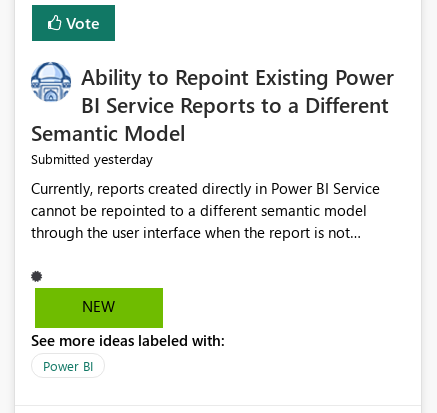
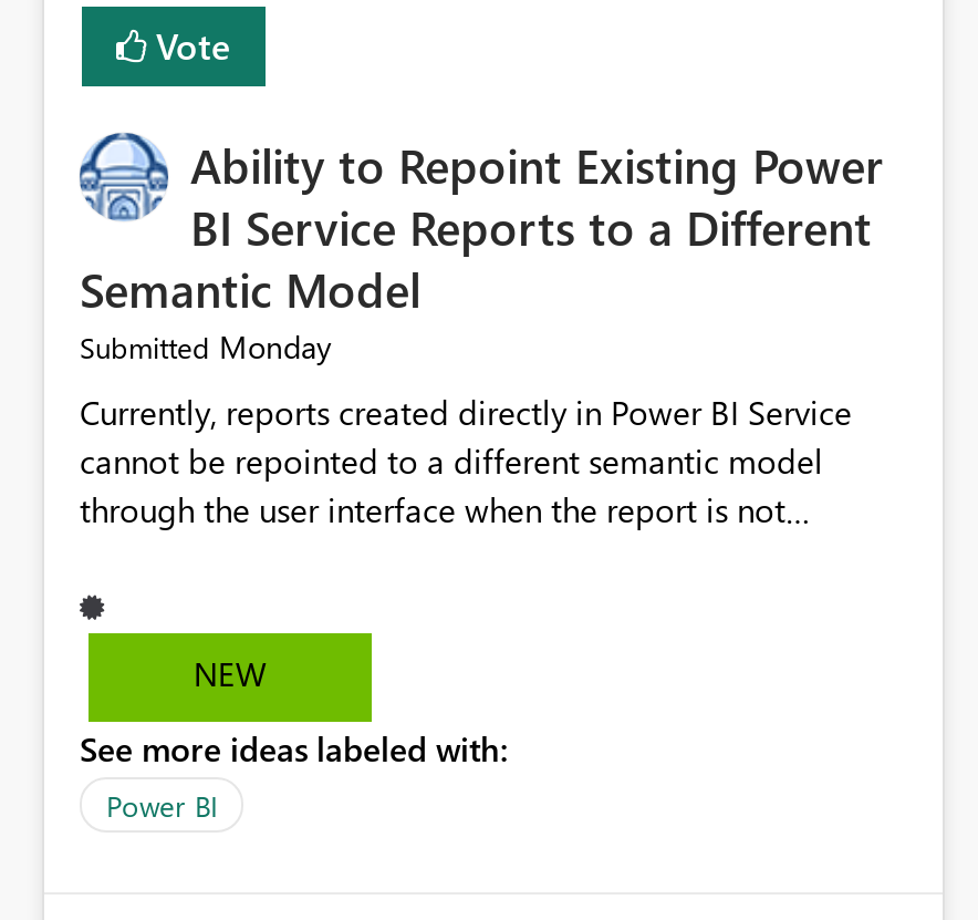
- Submitted yesterday
+ Submitted Monday
